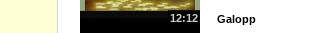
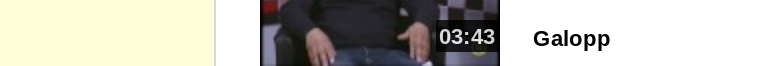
- 12:12 Galopp
+ 03:43 Galopp
